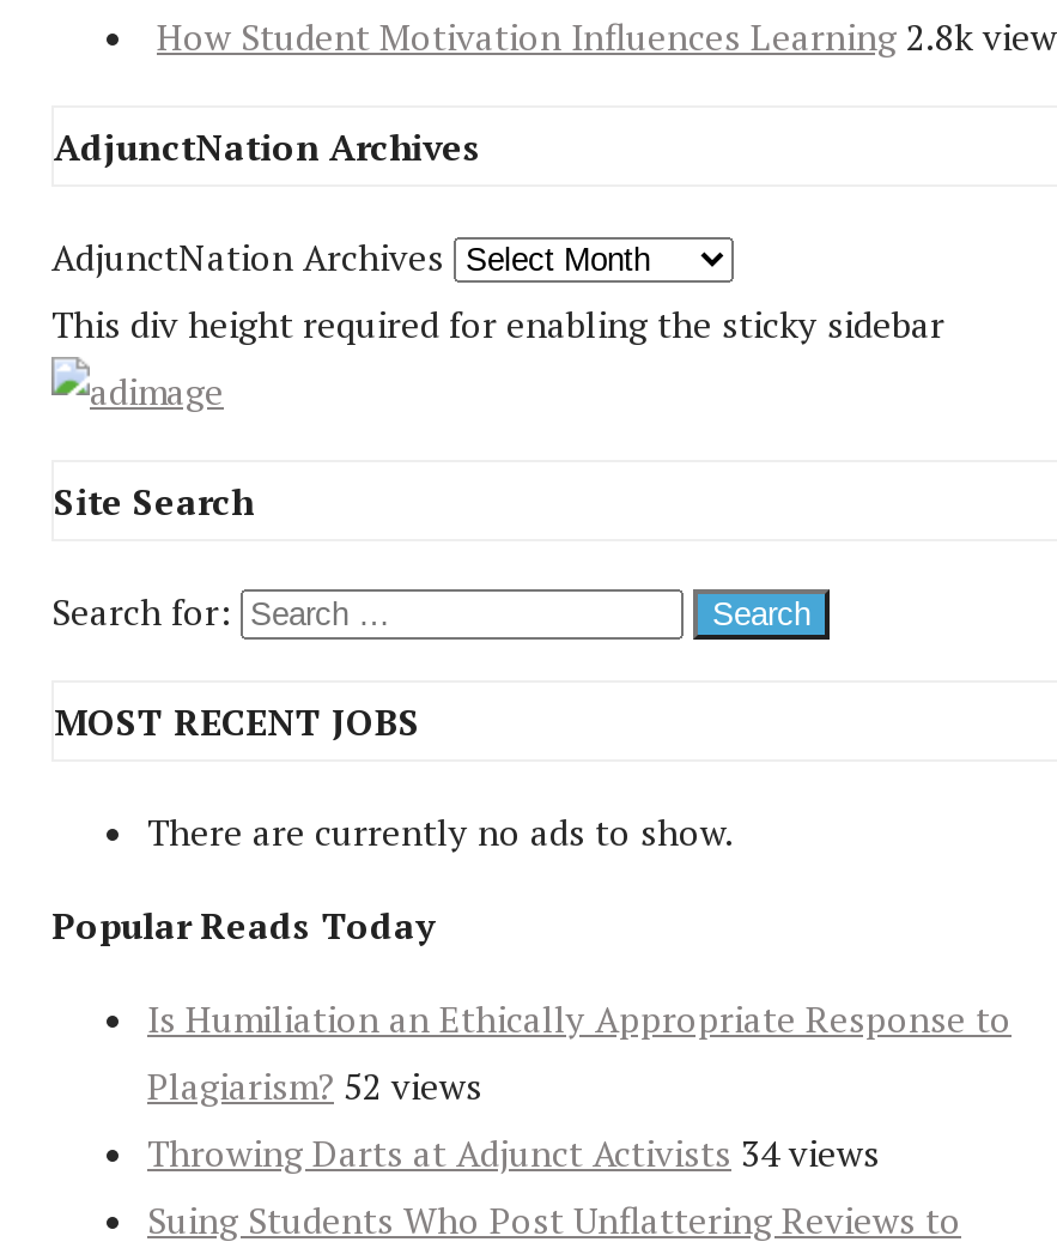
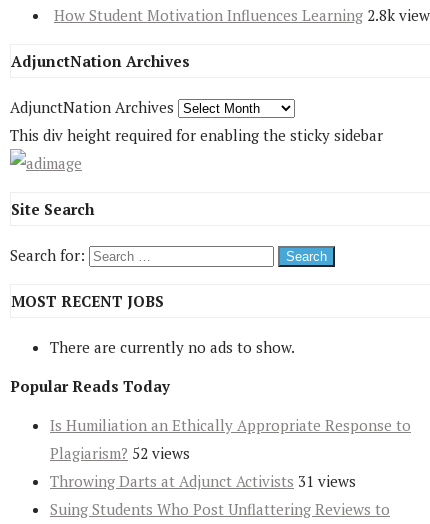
- Throwing Darts at Adjunct Activists 34 views
+ Throwing Darts at Adjunct Activists 31 views
